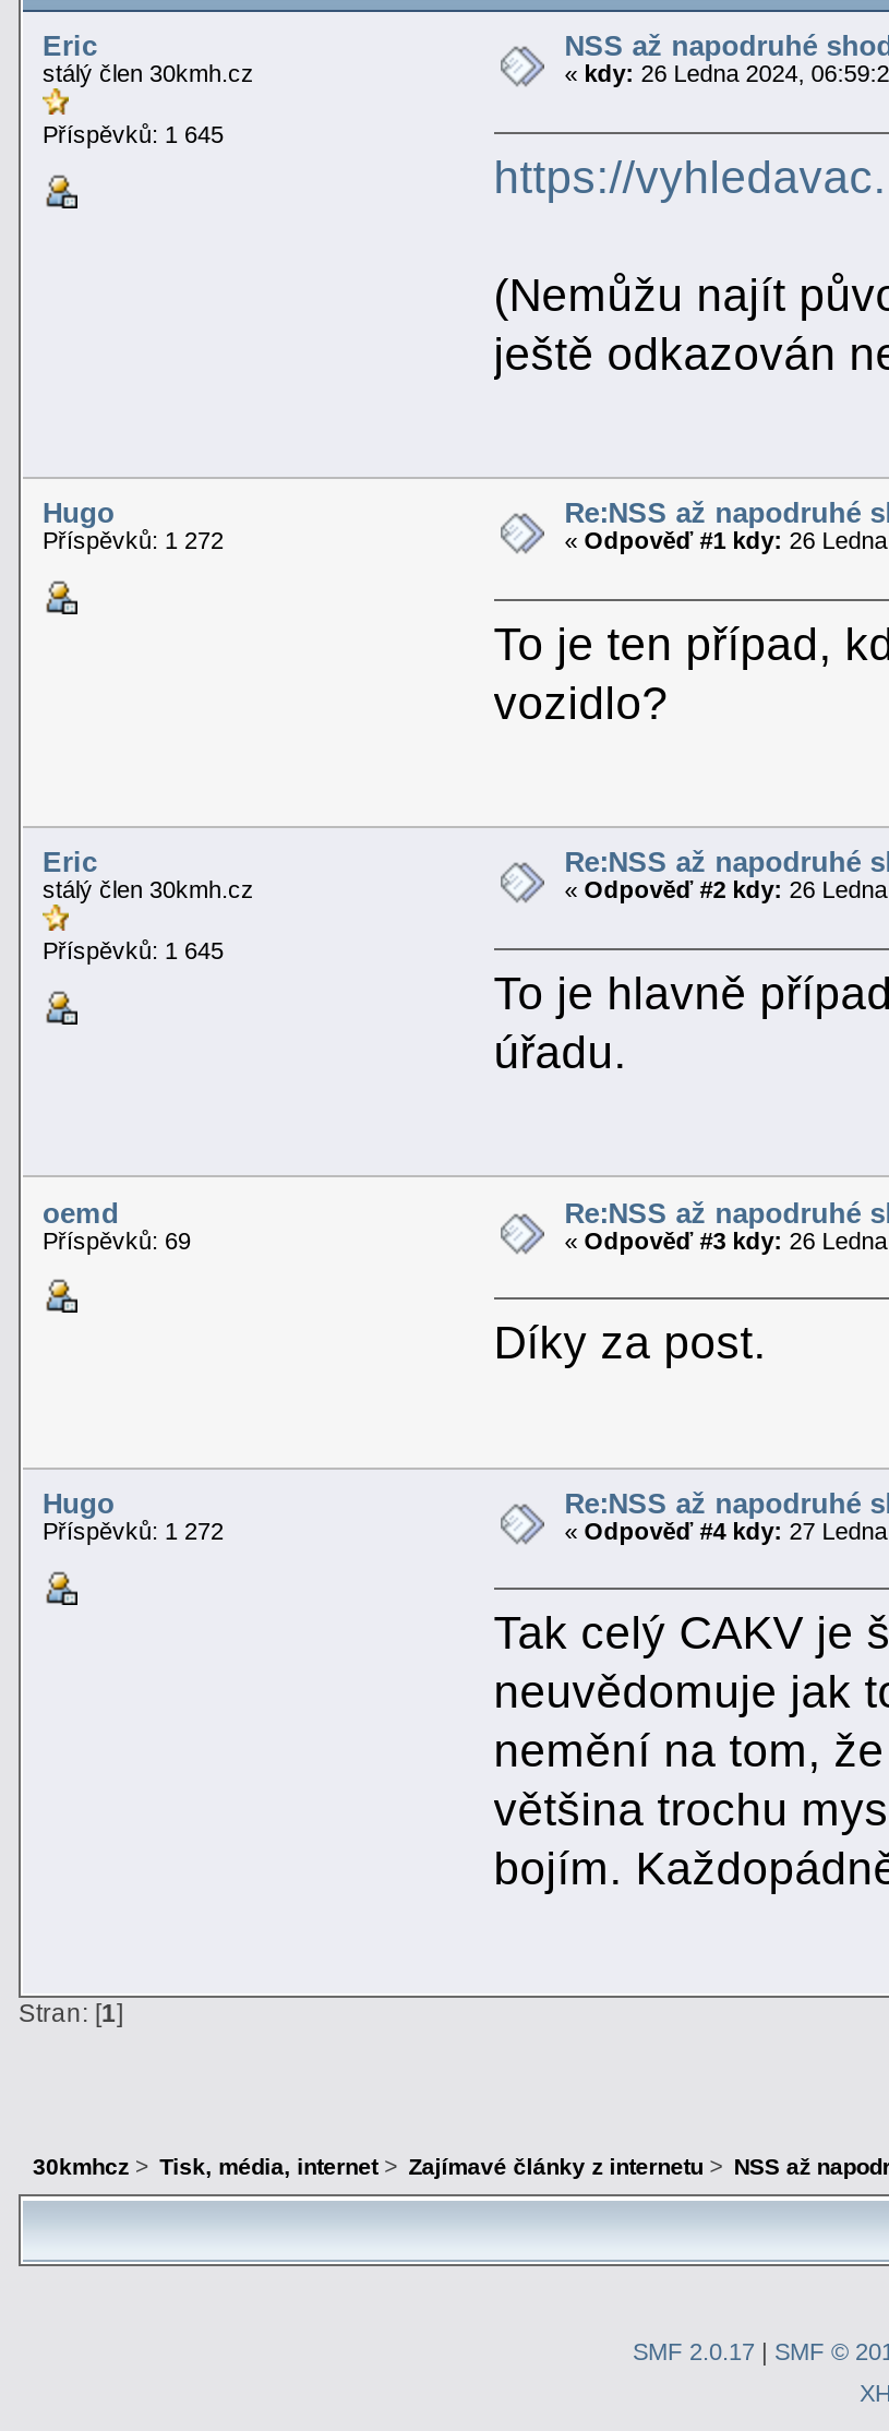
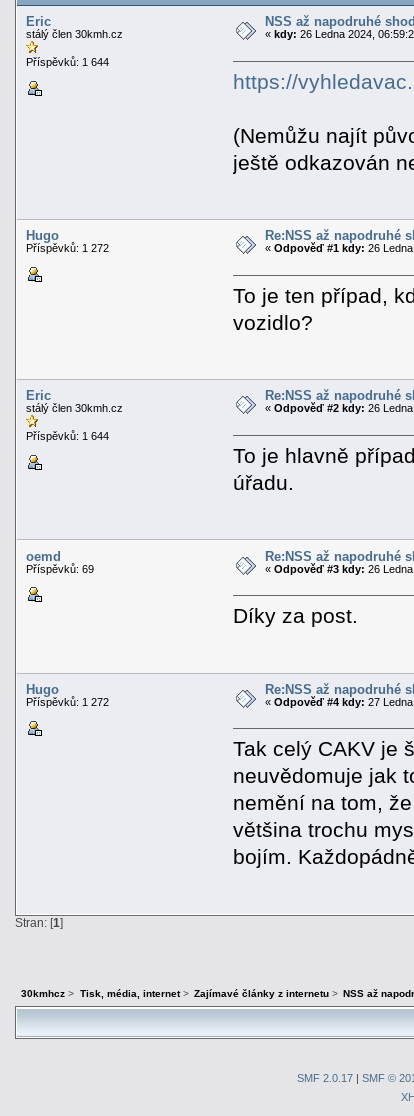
- Příspěvků: 1 645
+ Příspěvků: 1 644

- Příspěvků: 1 645
+ Příspěvků: 1 644
